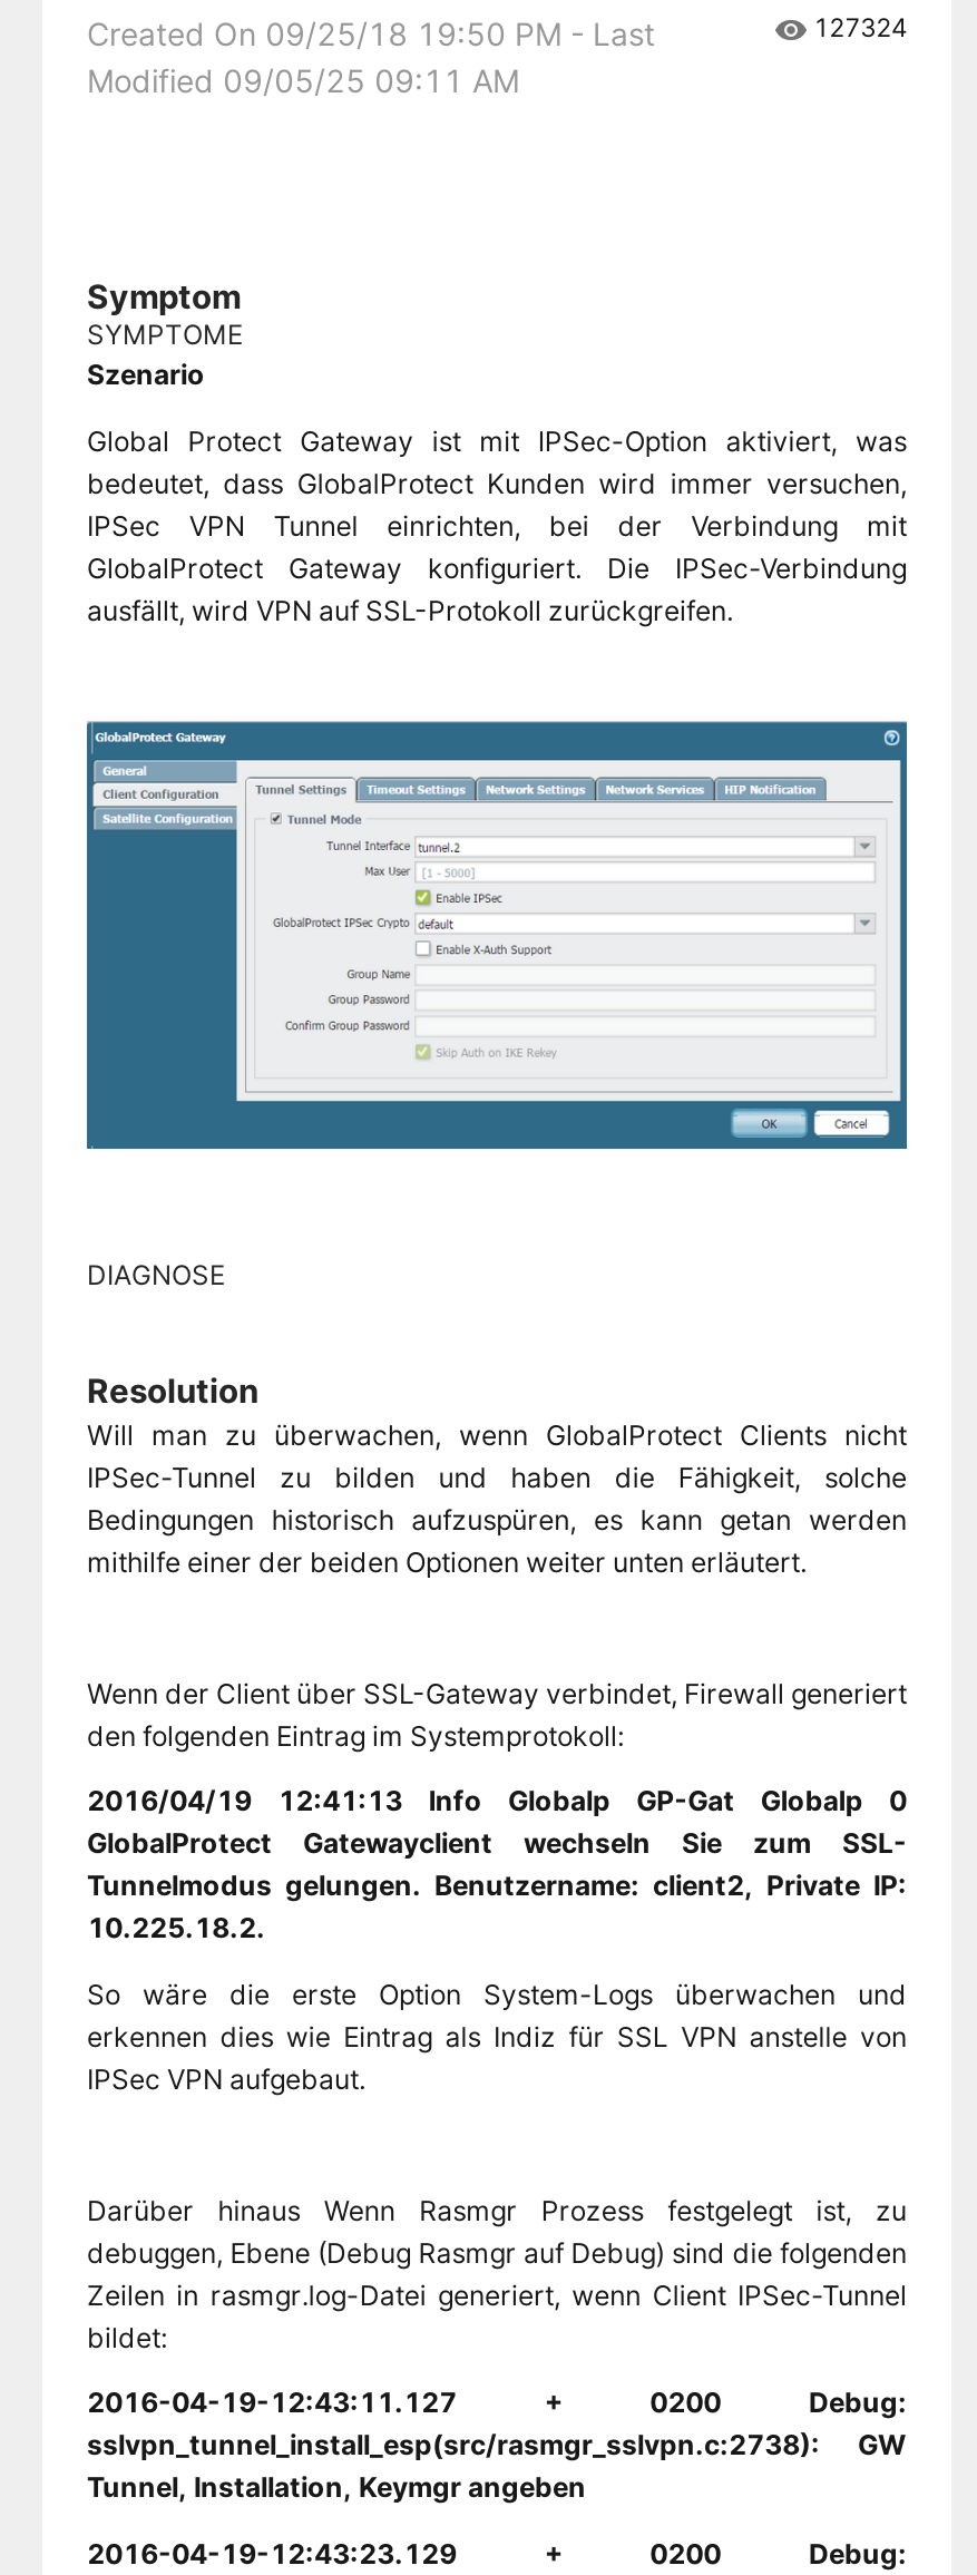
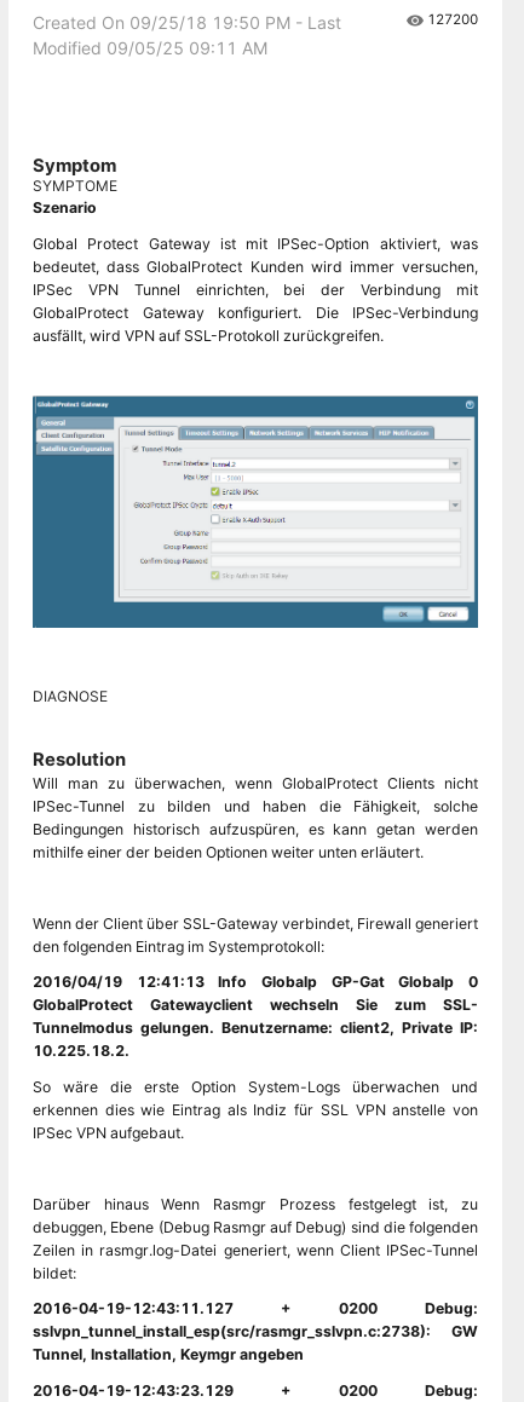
- 127324
+ 127200
